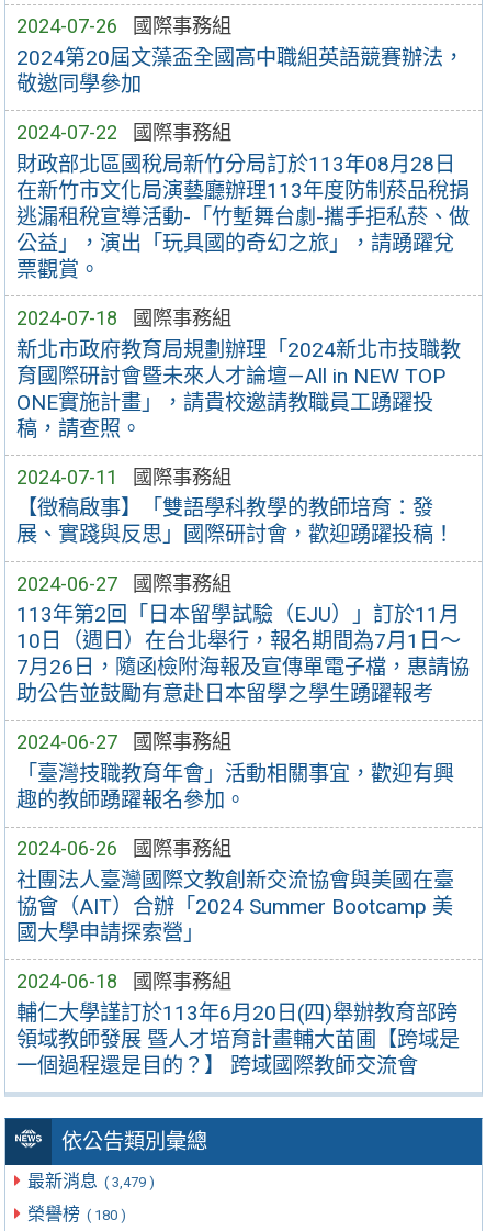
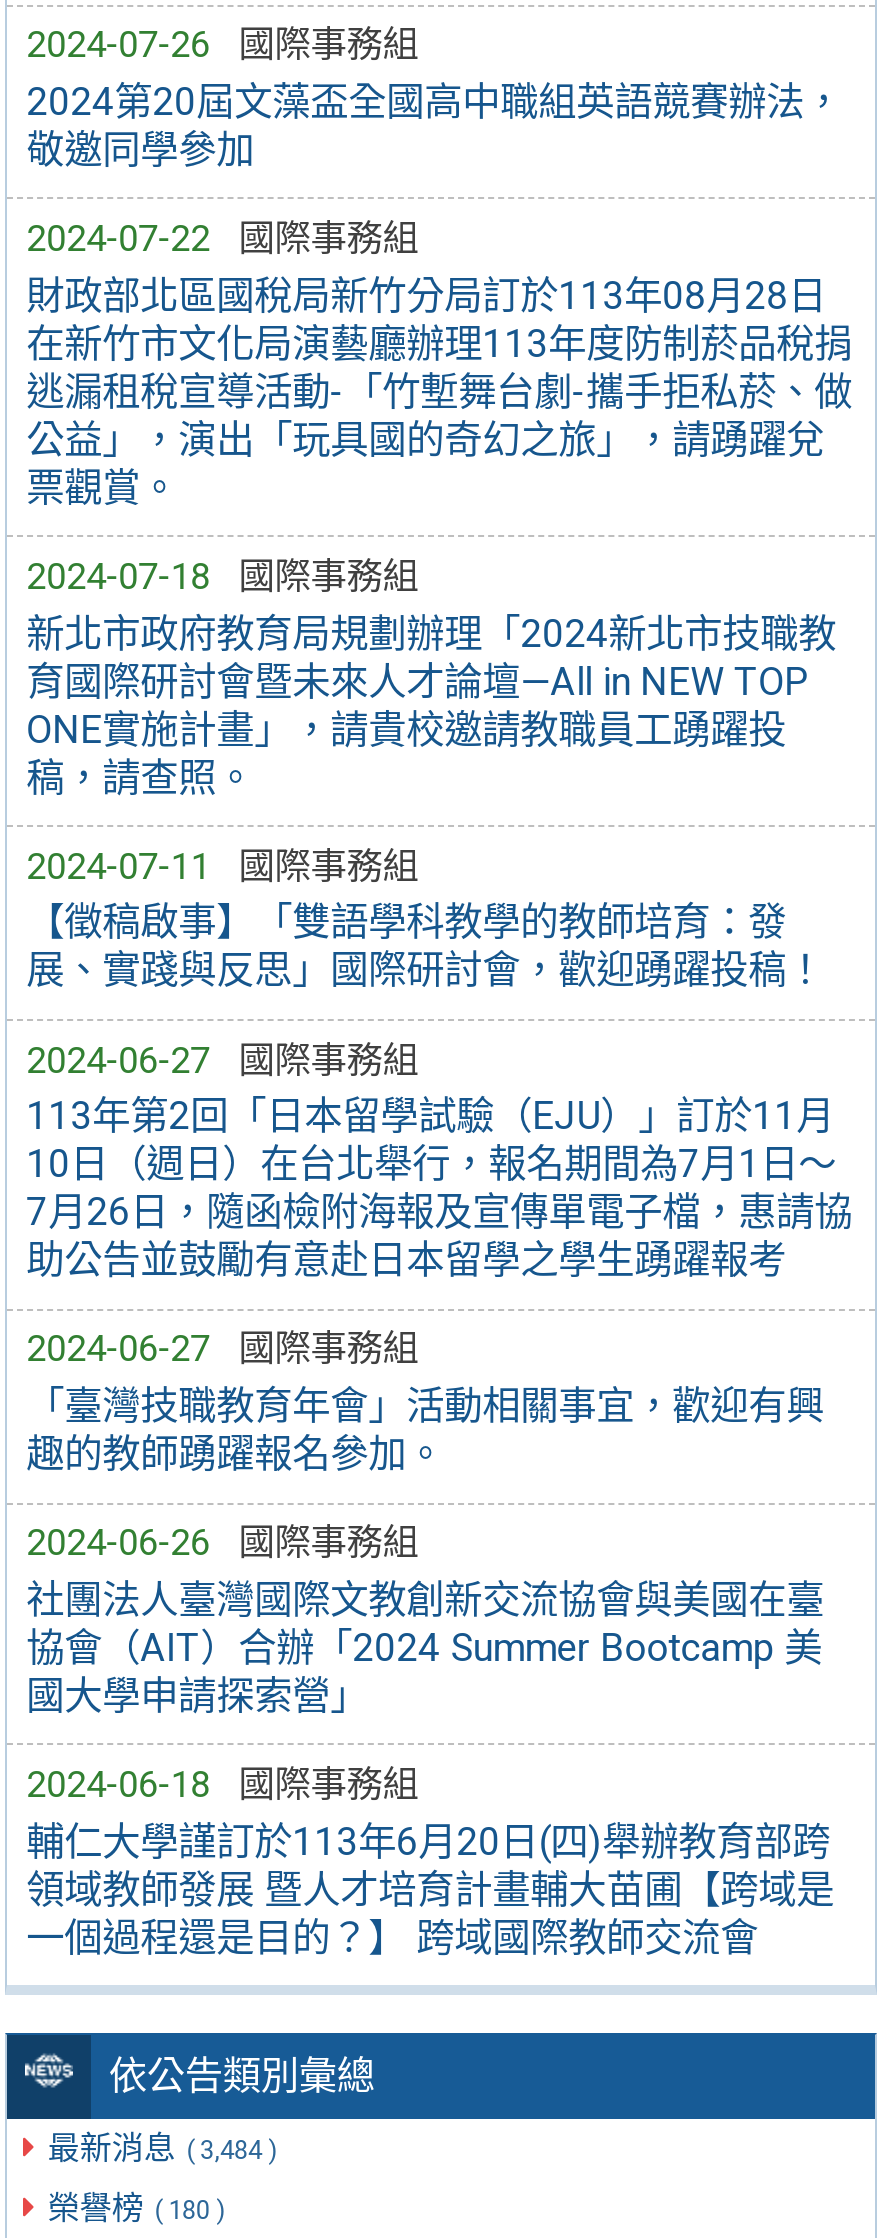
- 最新消息 ( 3,479 )
+ 最新消息 ( 3,484 )
